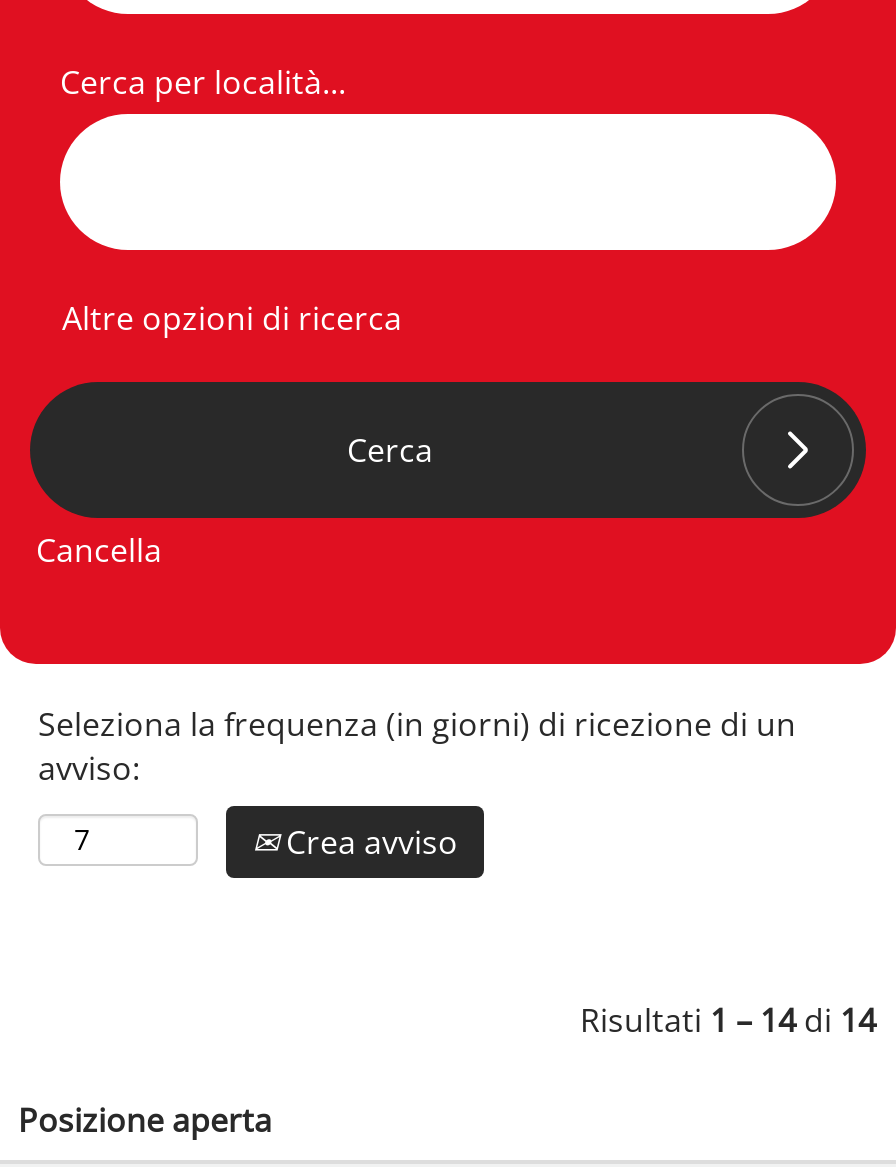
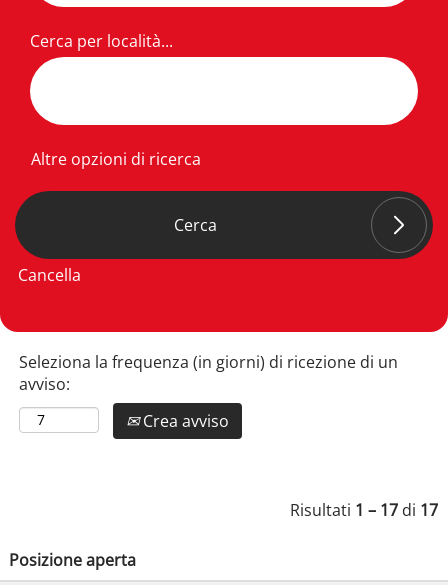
- Risultati 1 – 14 di 14
+ Risultati 1 – 17 di 17
